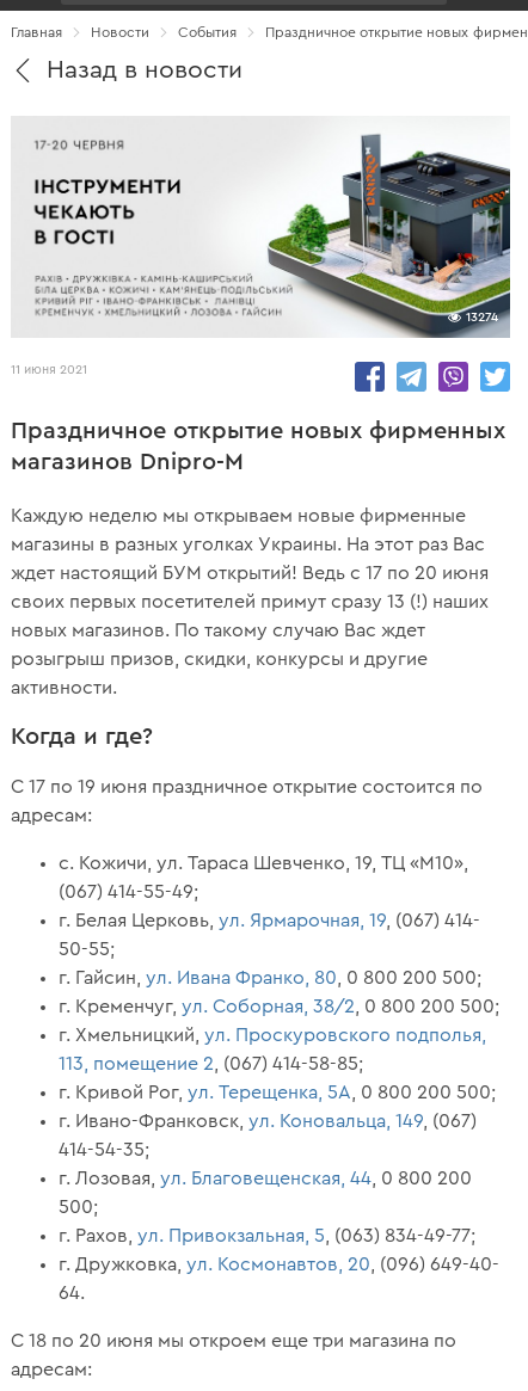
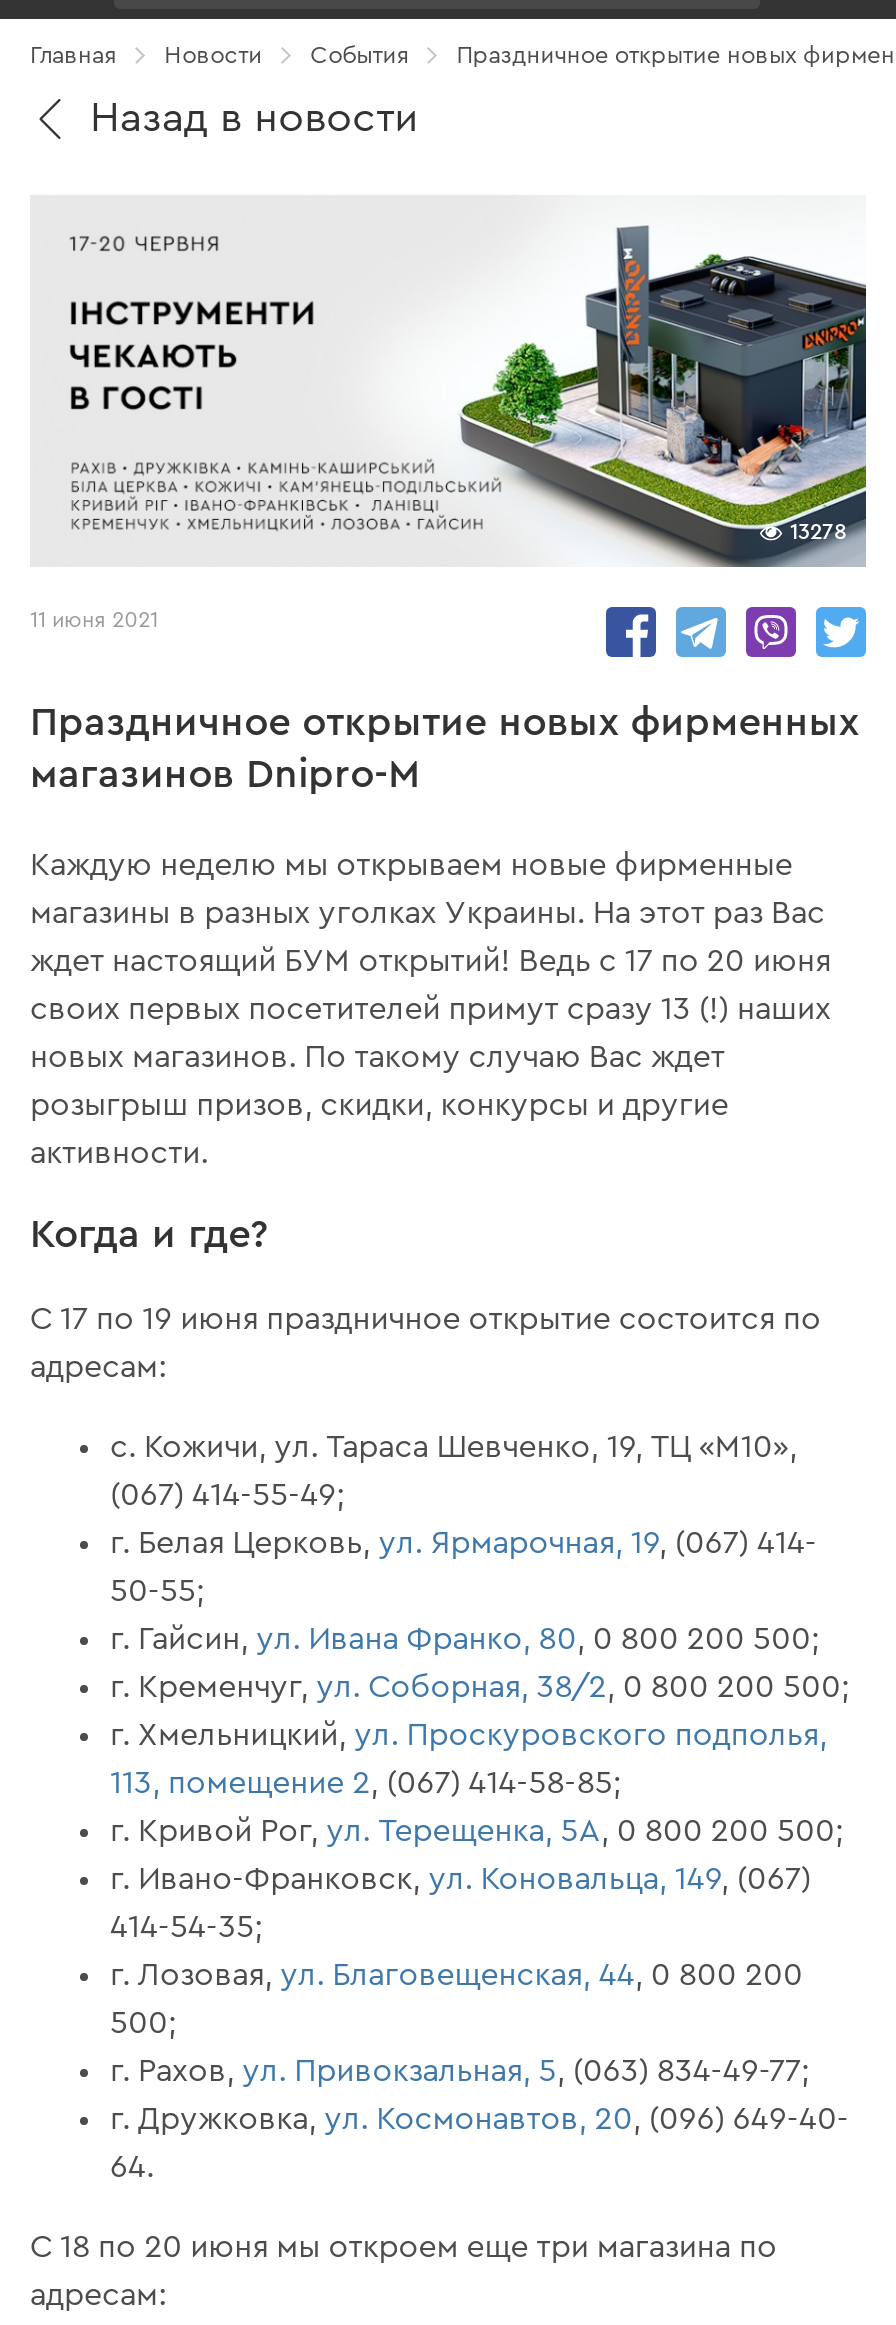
- 13274
+ 13278
